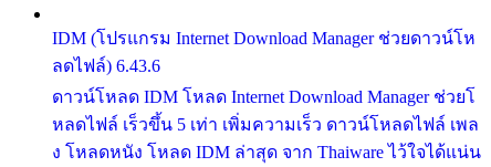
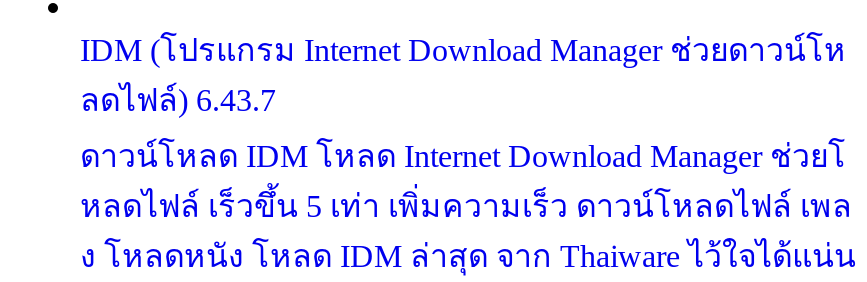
- ลดไฟล์) 6.43.6
+ ลดไฟล์) 6.43.7
